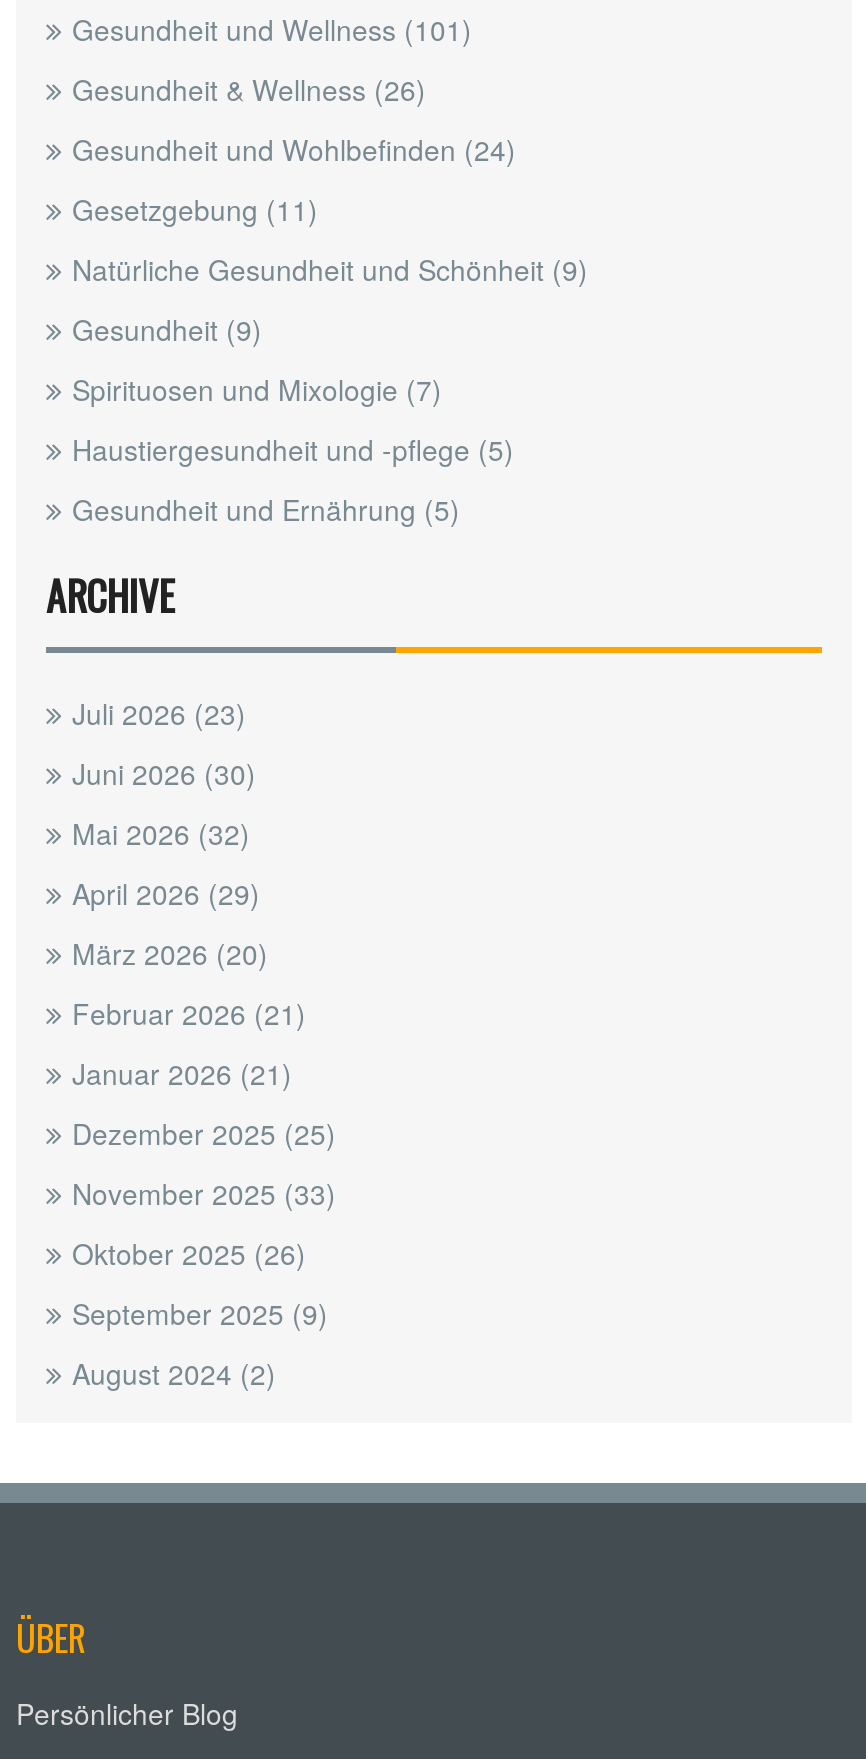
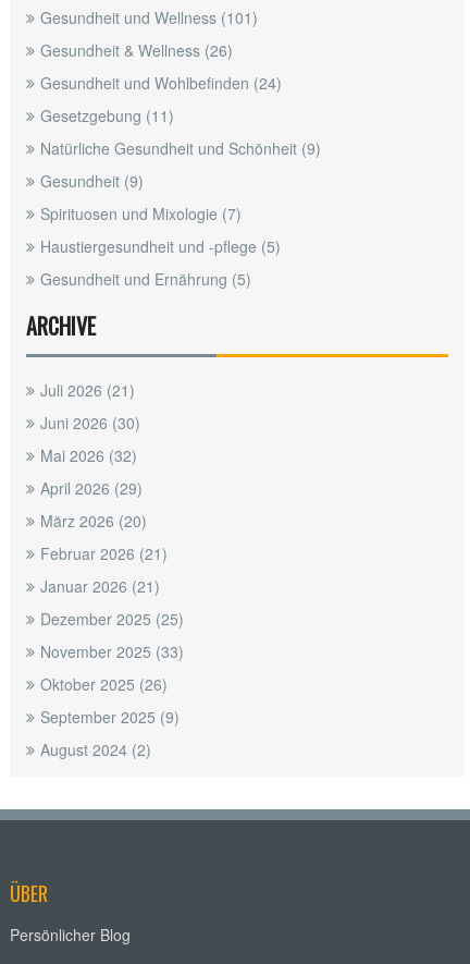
- Juli 2026 (23)
+ Juli 2026 (21)
